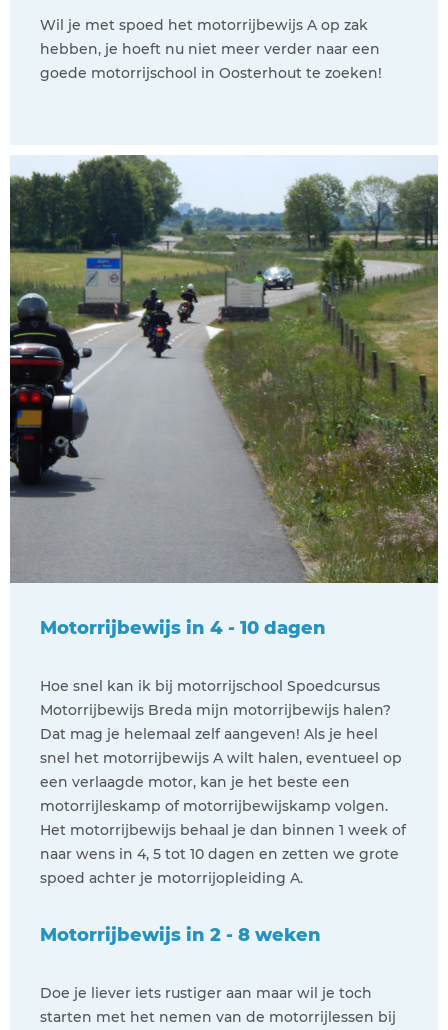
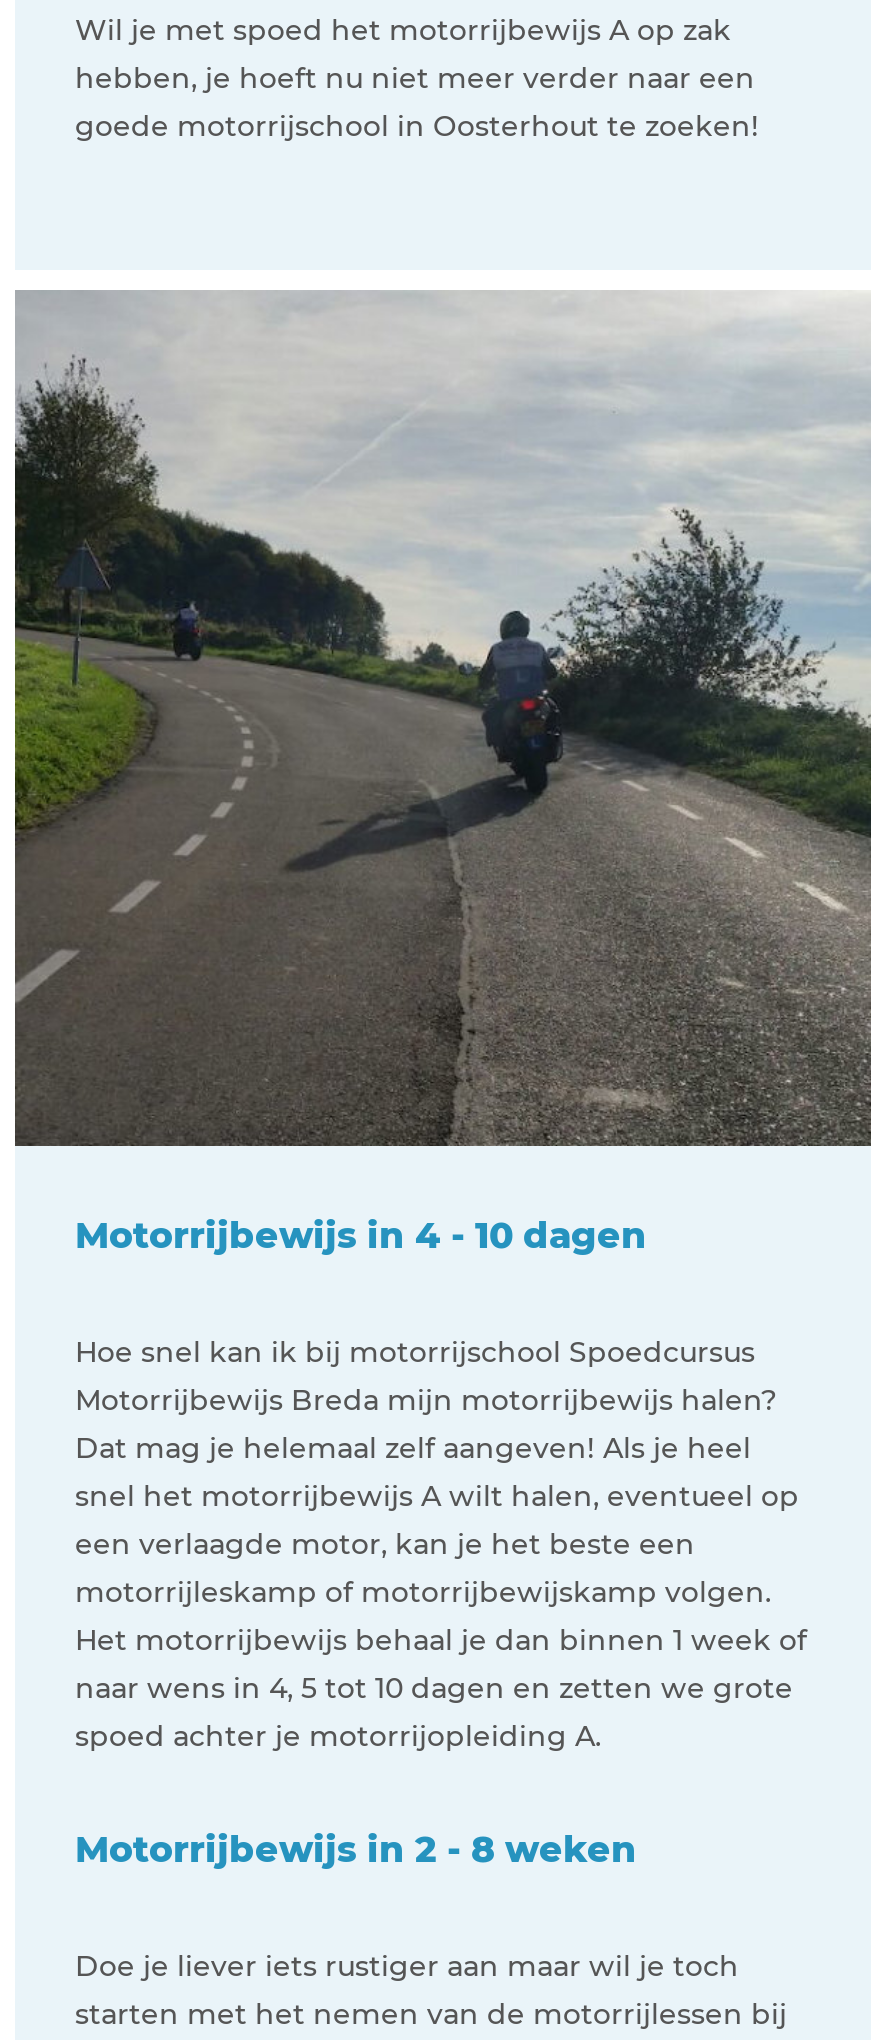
- [image]
+ [image]
